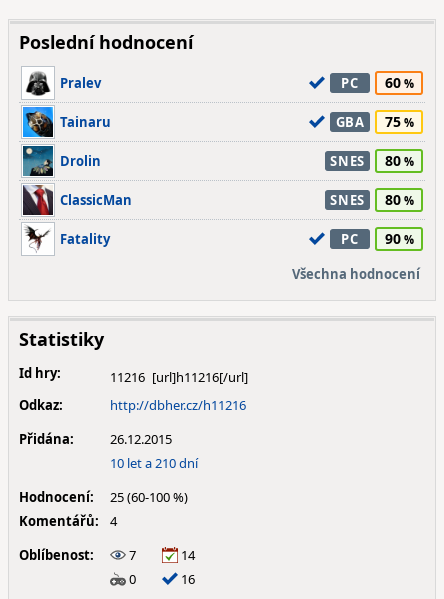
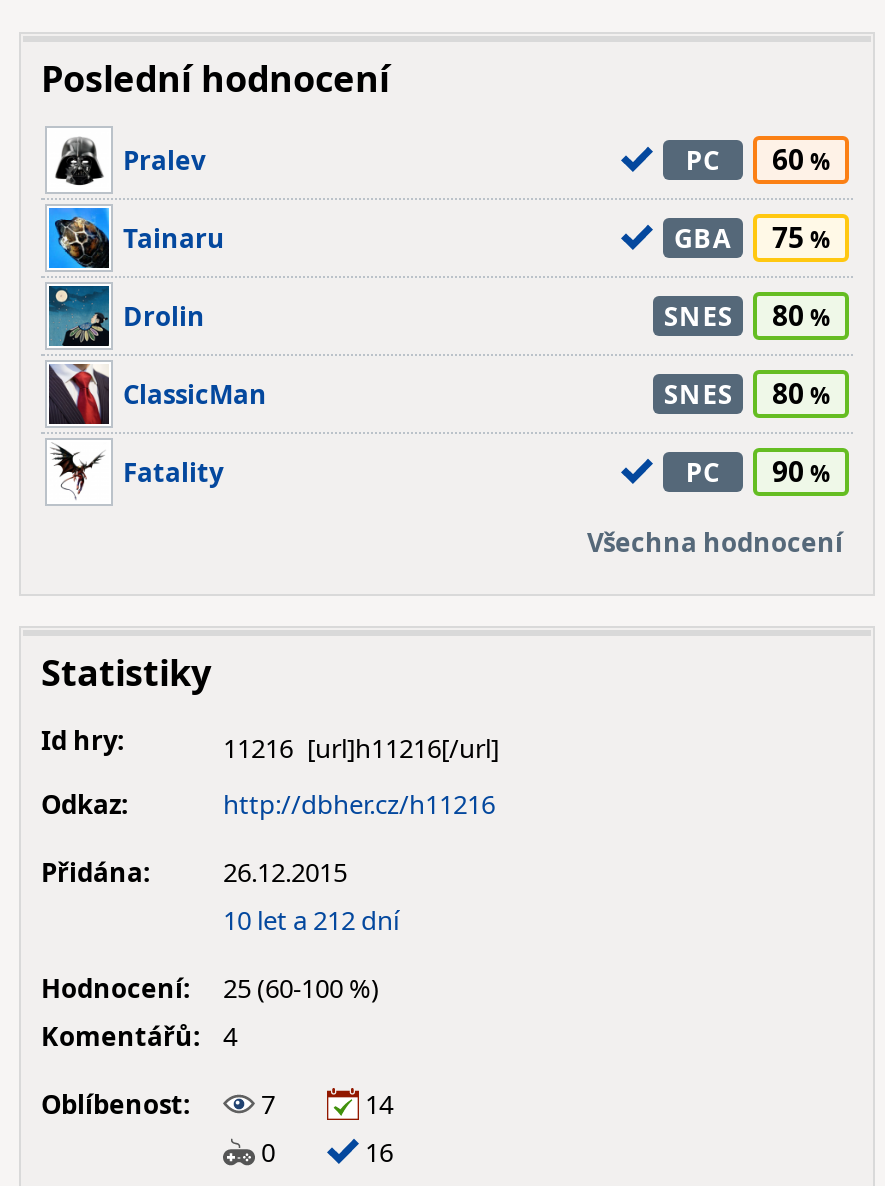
- 10 let a 210 dní
+ 10 let a 212 dní
